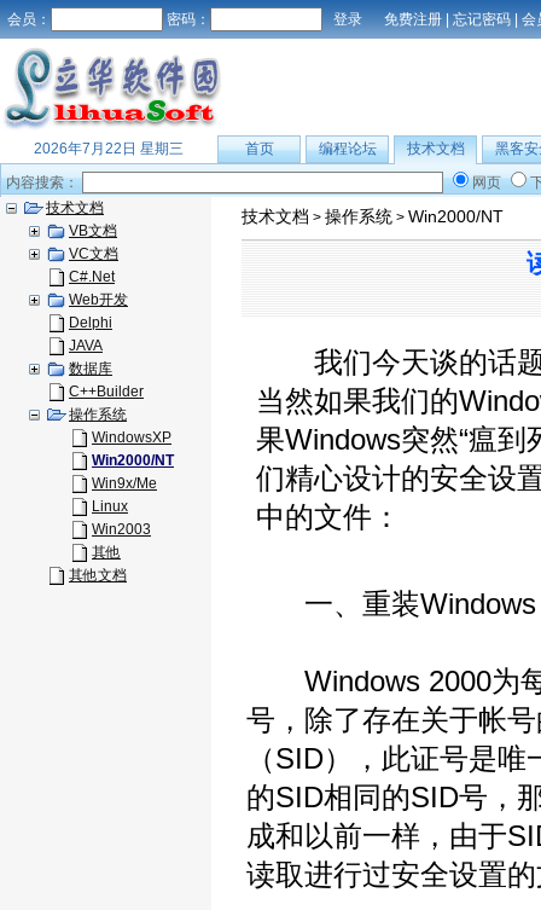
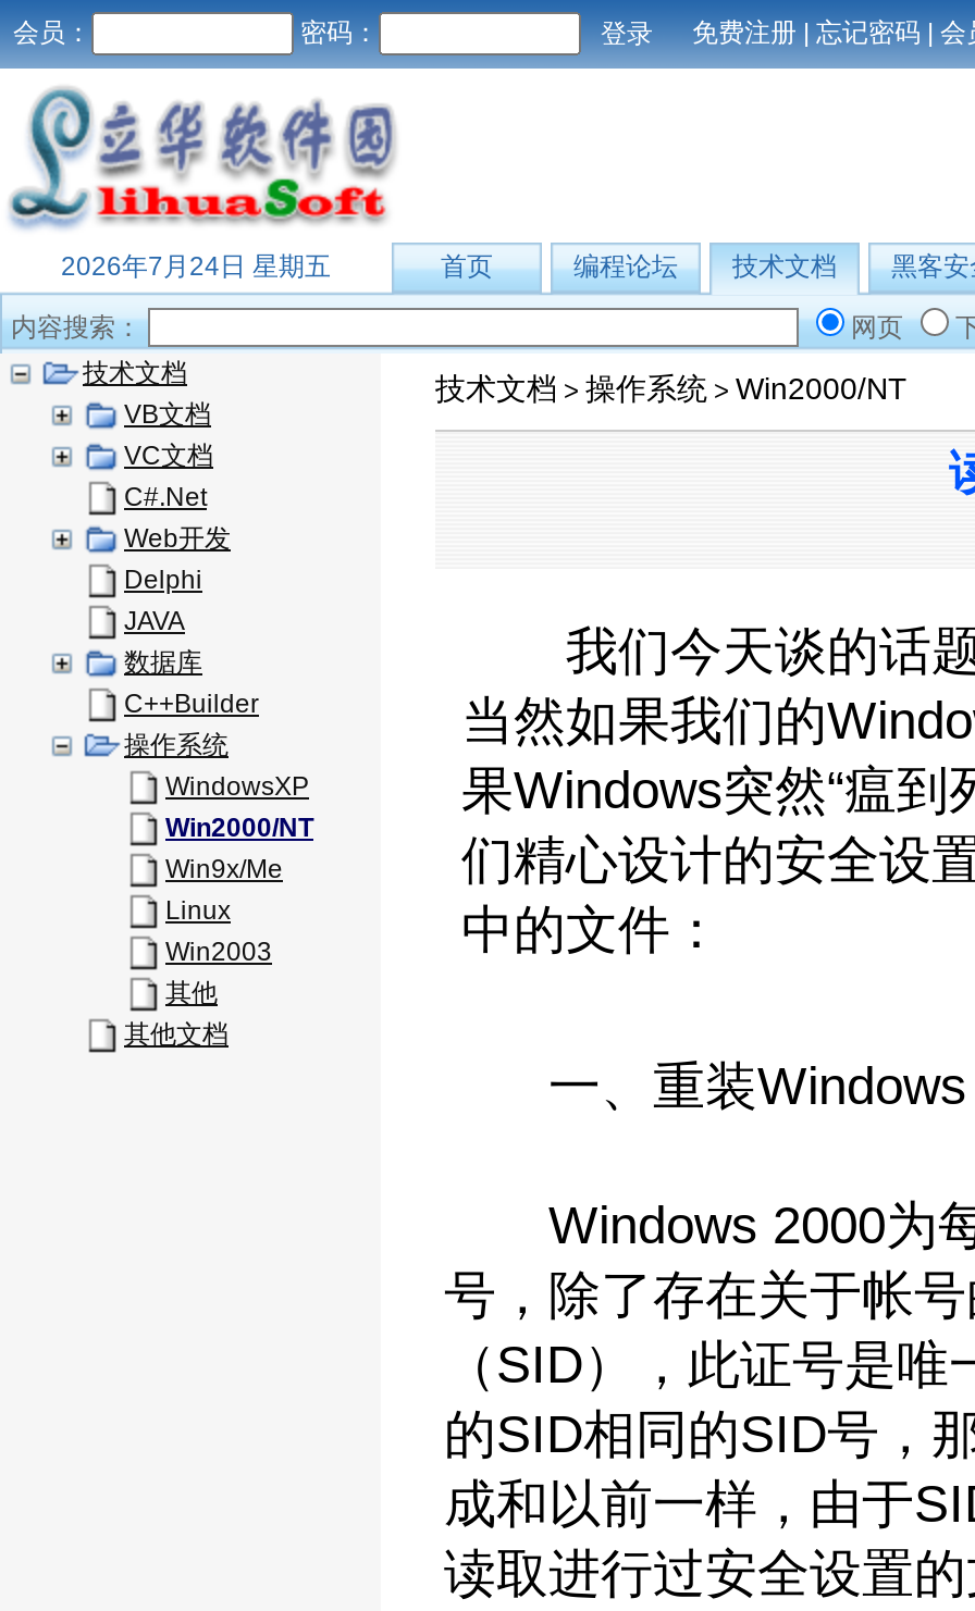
- 2026年7月22日 星期三
+ 2026年7月24日 星期五
